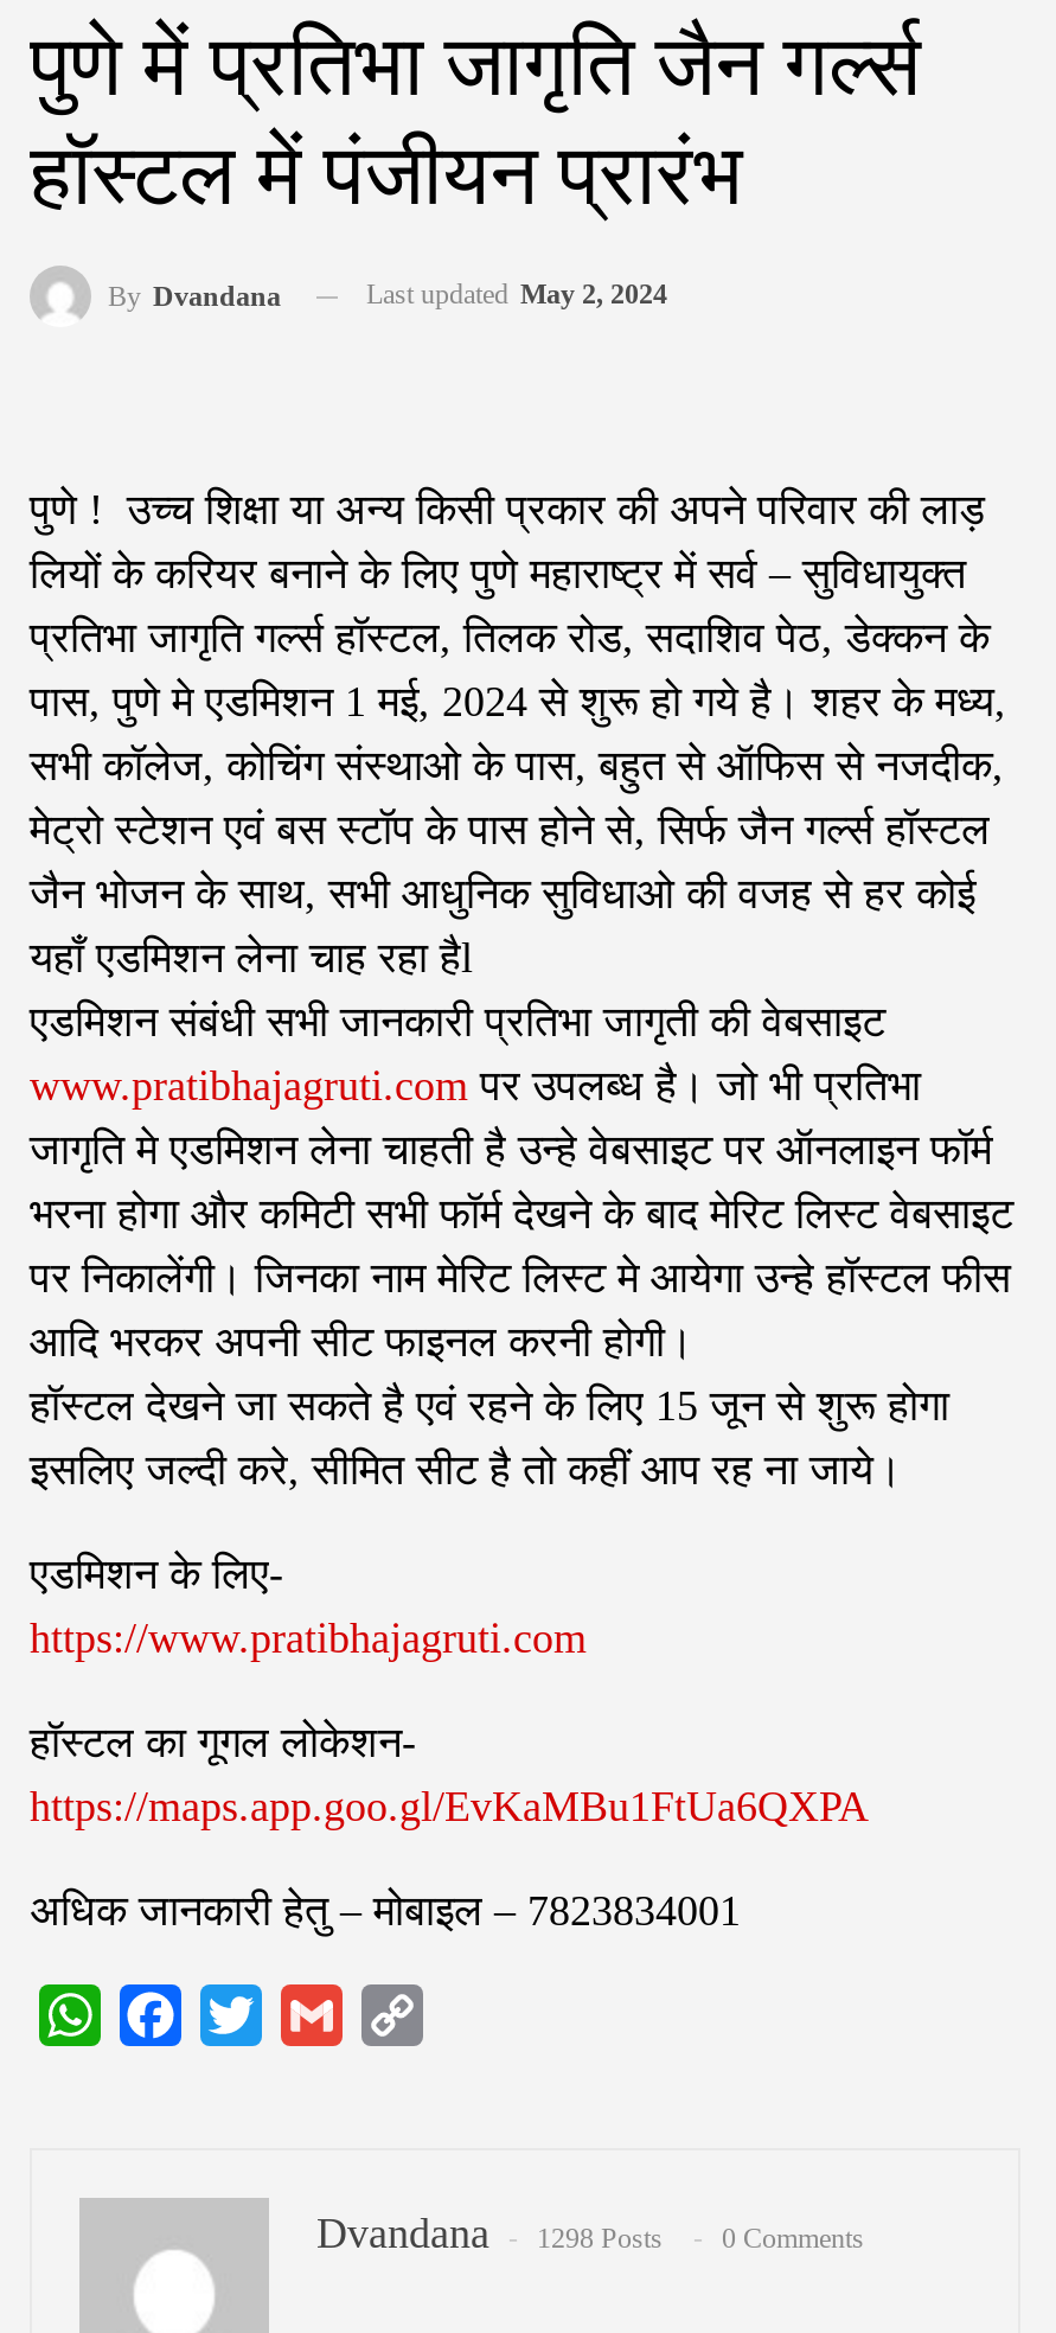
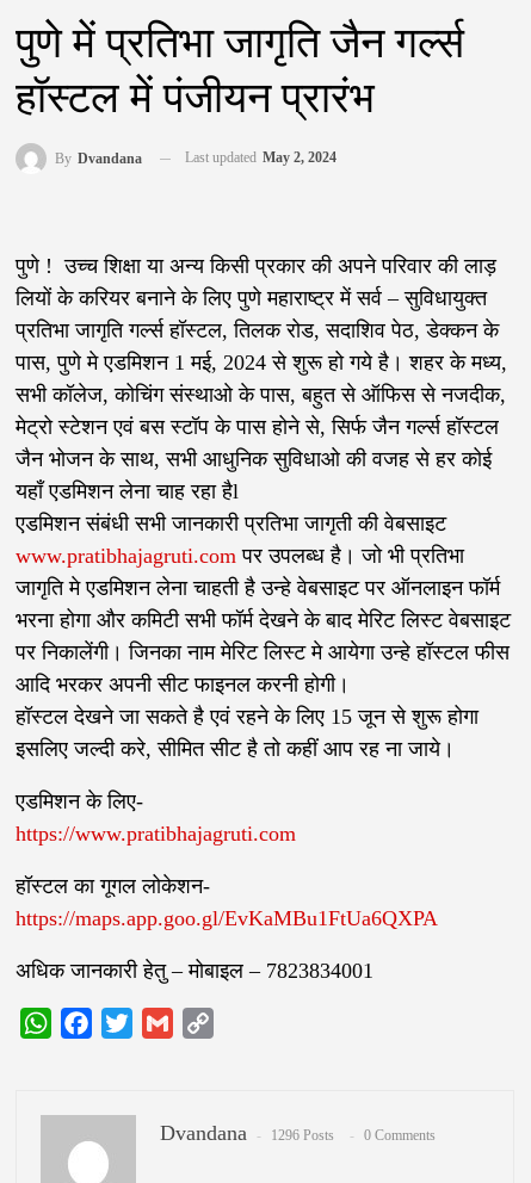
- Dvandana 1298 Posts 0 Comments
+ Dvandana 1296 Posts 0 Comments
